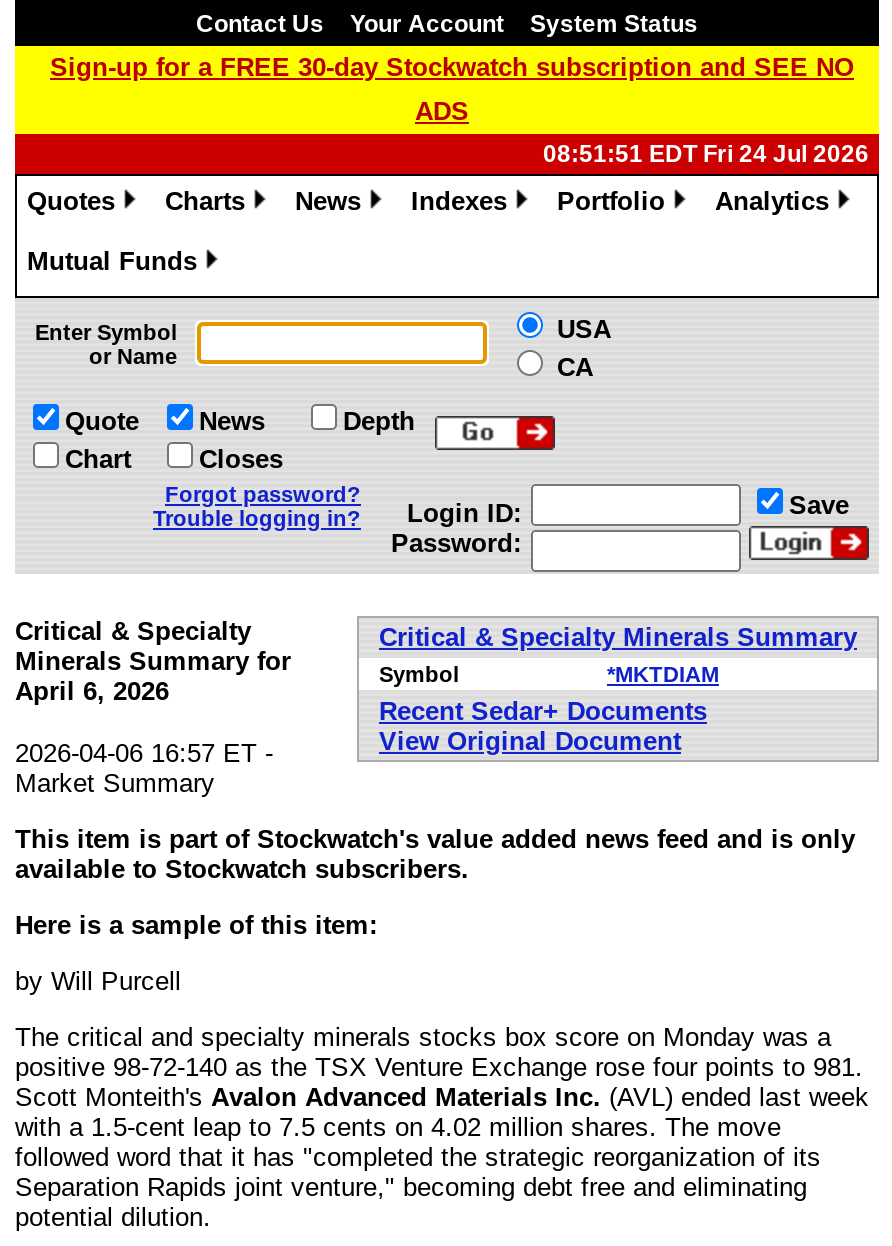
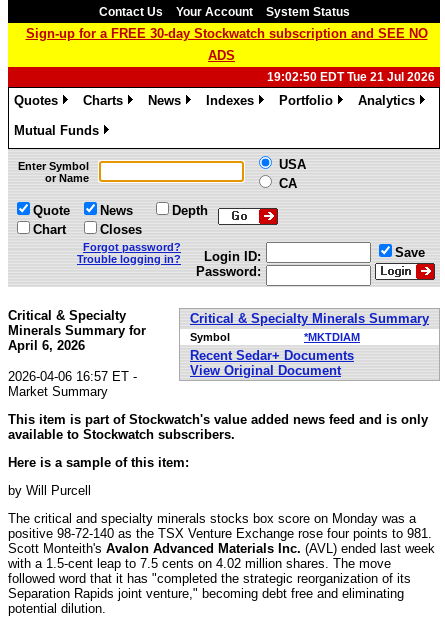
- 08:51:51 EDT Fri 24 Jul 2026
+ 19:02:50 EDT Tue 21 Jul 2026
